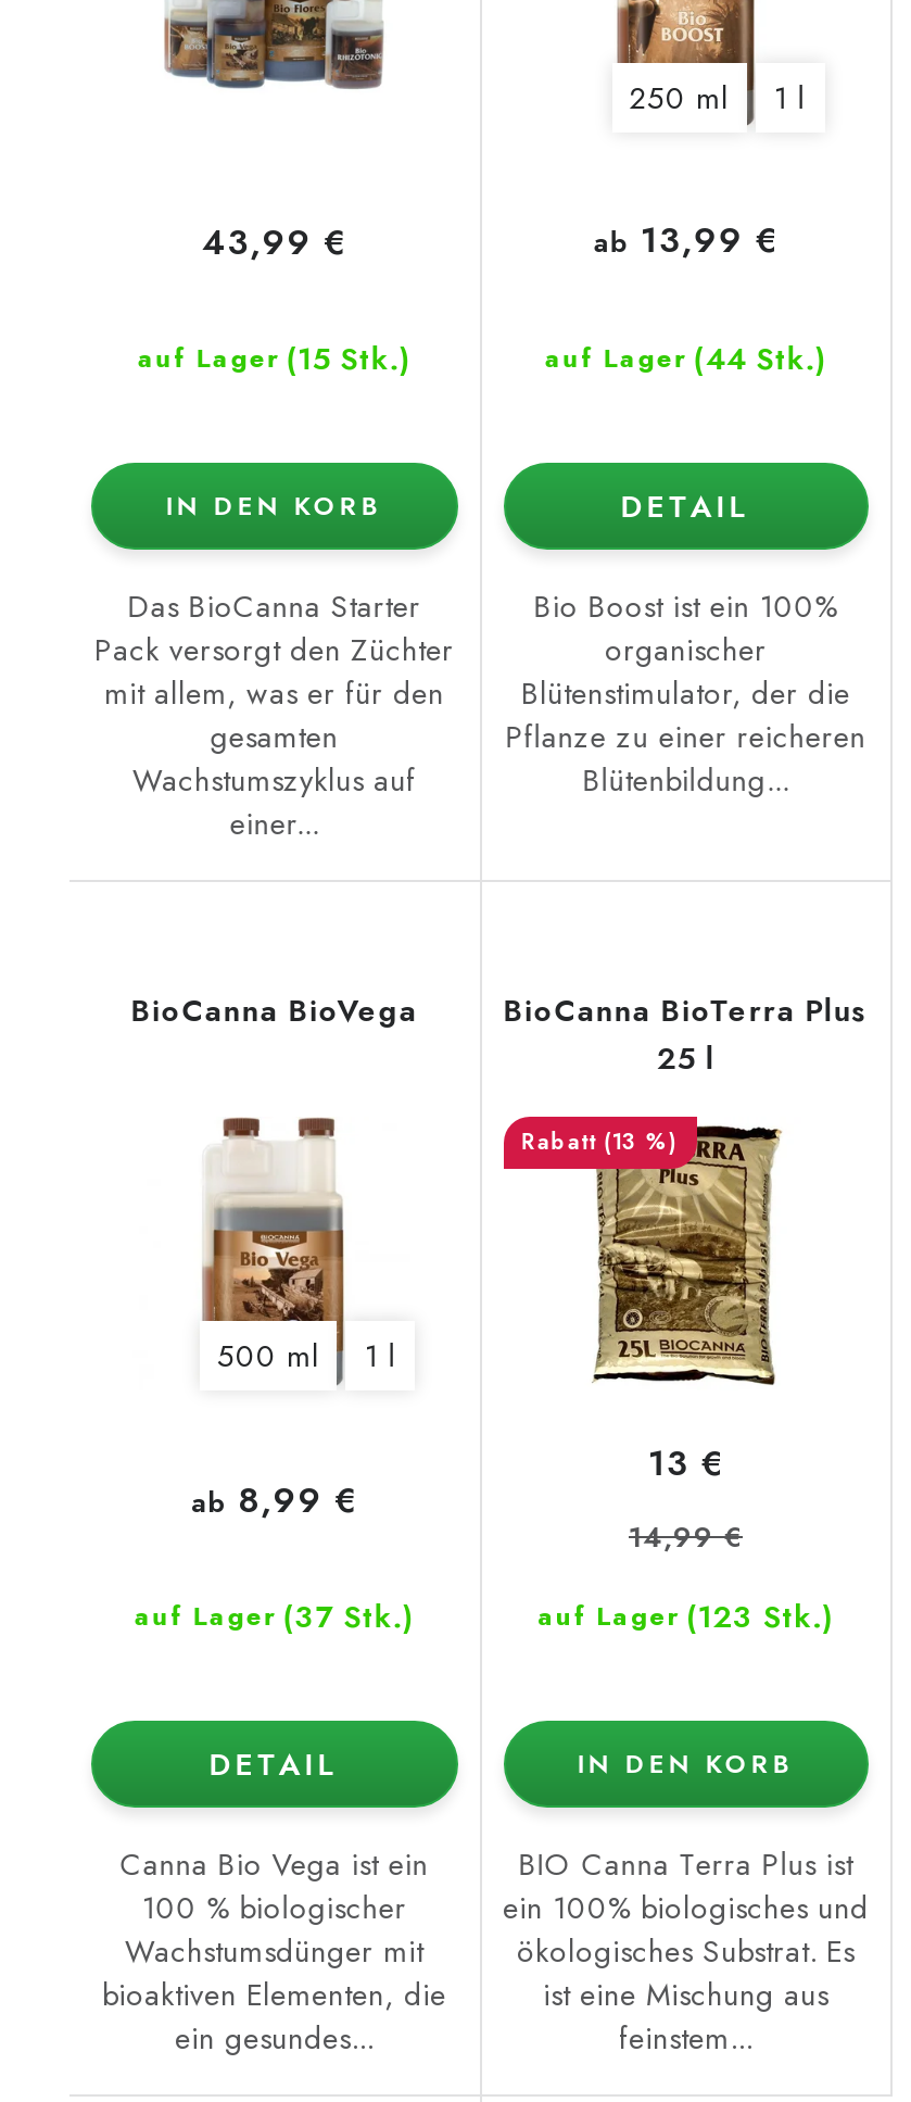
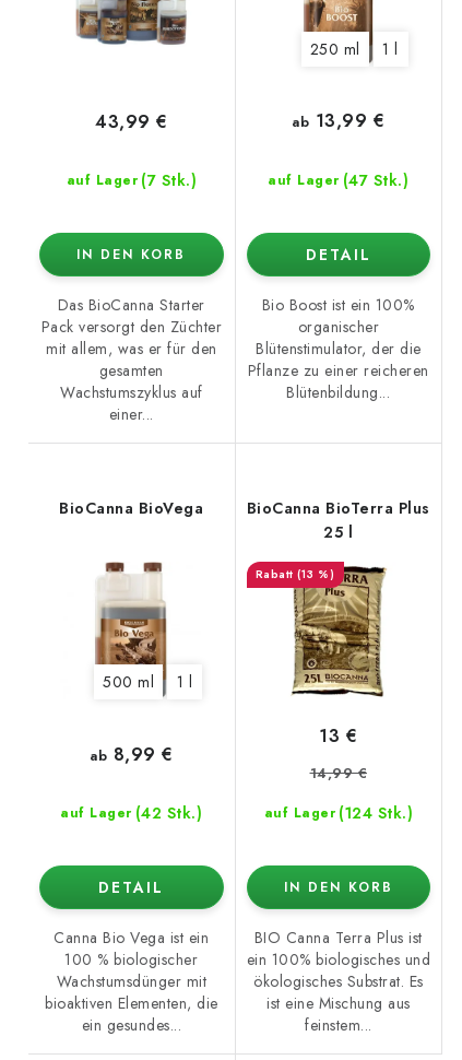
- auf Lager (15 Stk.)
+ auf Lager (7 Stk.)

- auf Lager (44 Stk.)
+ auf Lager (47 Stk.)

- auf Lager (37 Stk.)
+ auf Lager (42 Stk.)

- auf Lager (123 Stk.)
+ auf Lager (124 Stk.)
